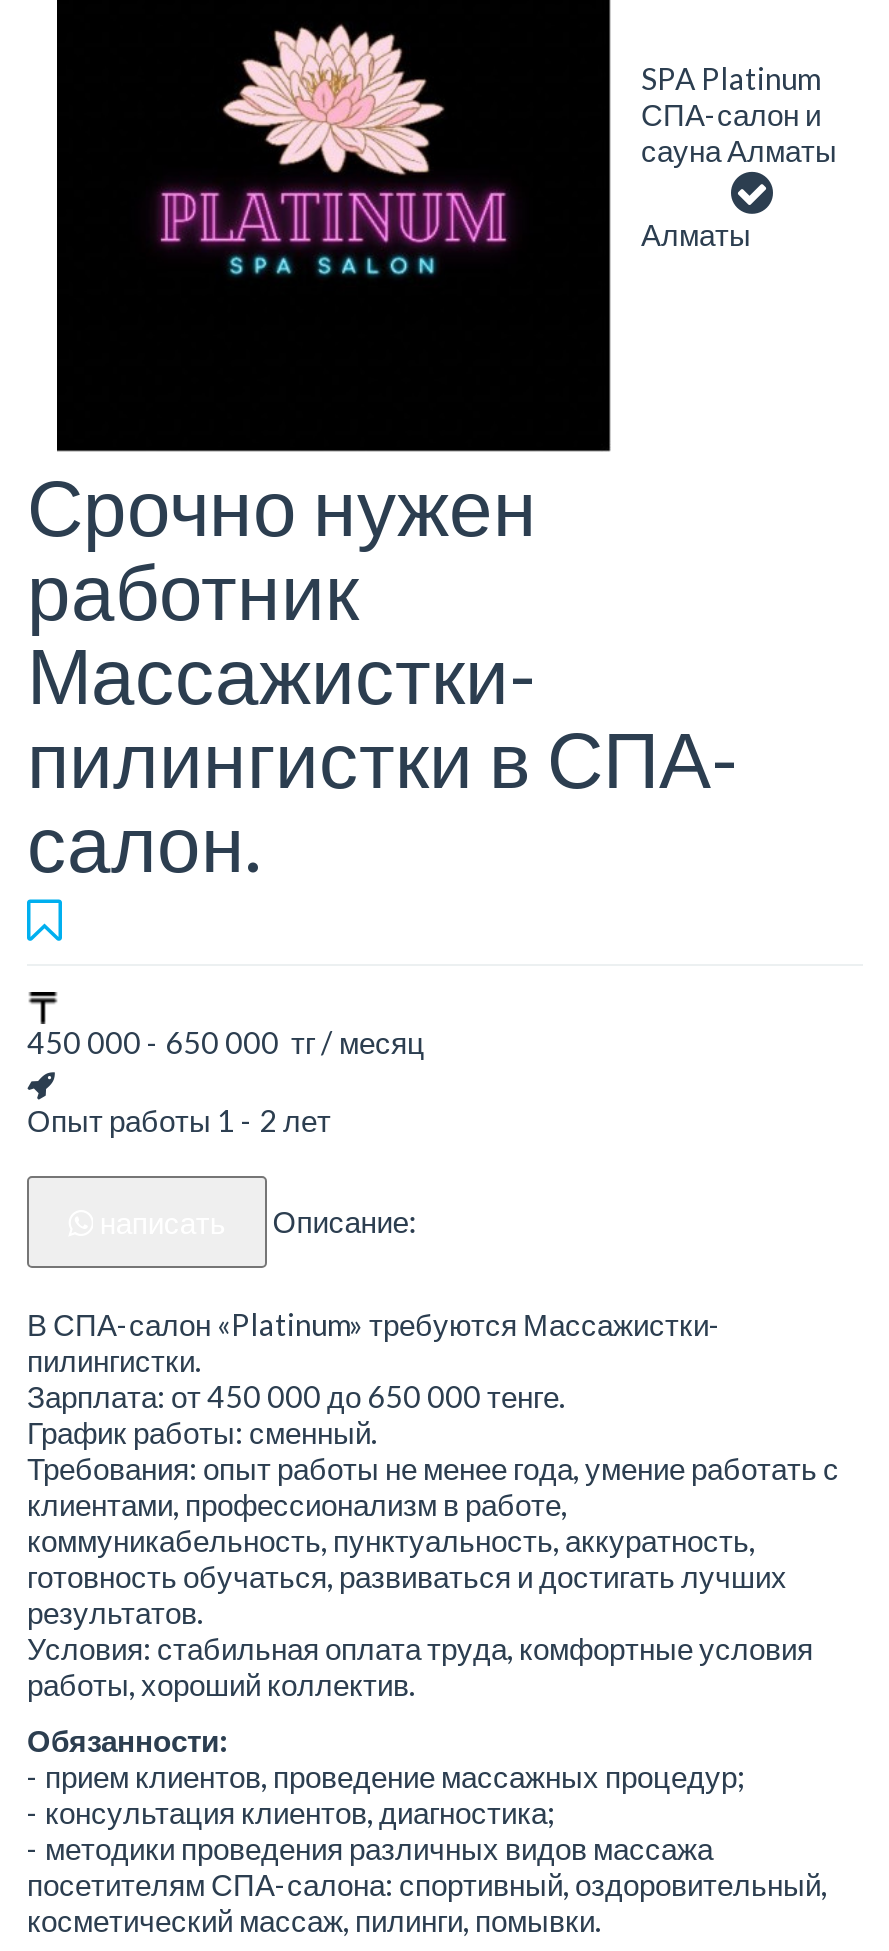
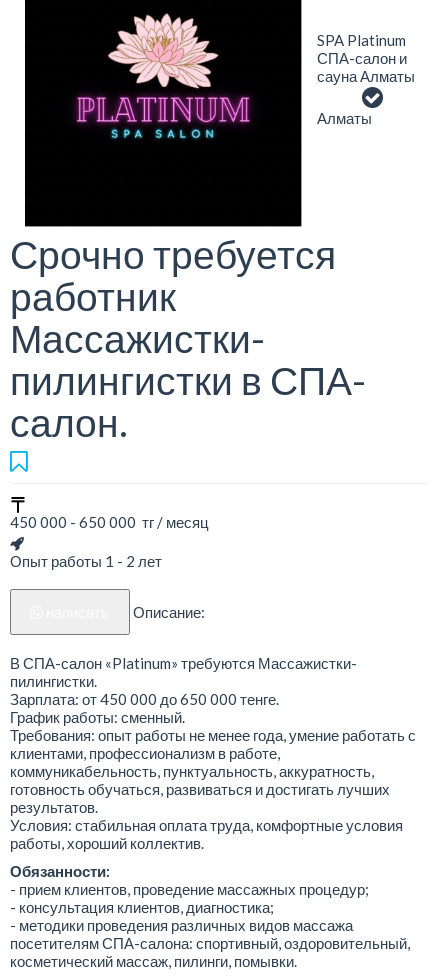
- Срочно нужен
+ Срочно требуется
